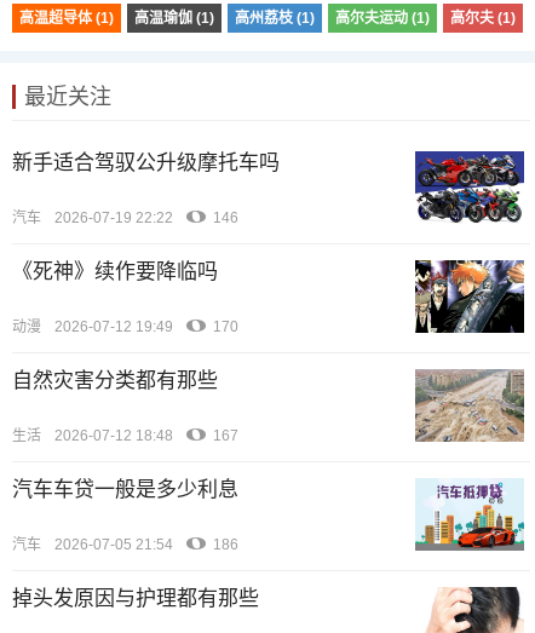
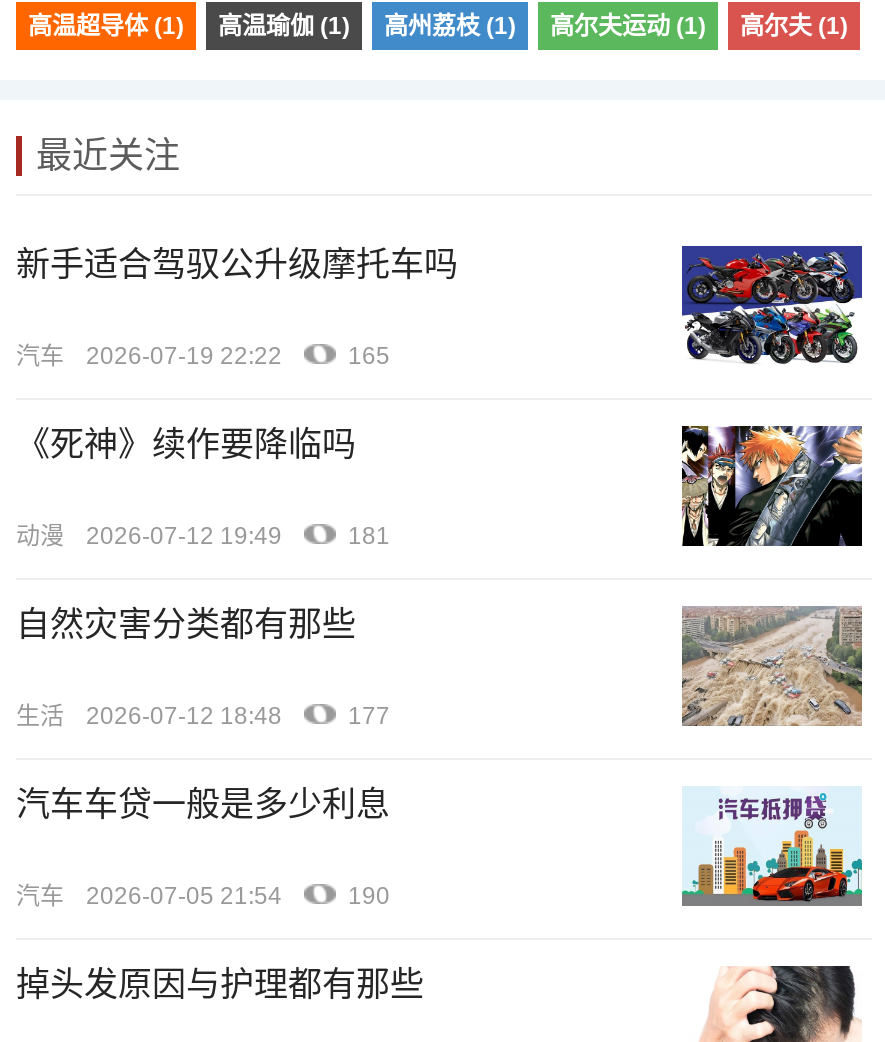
- 146
+ 165

- 170
+ 181

- 167
+ 177

- 186
+ 190
